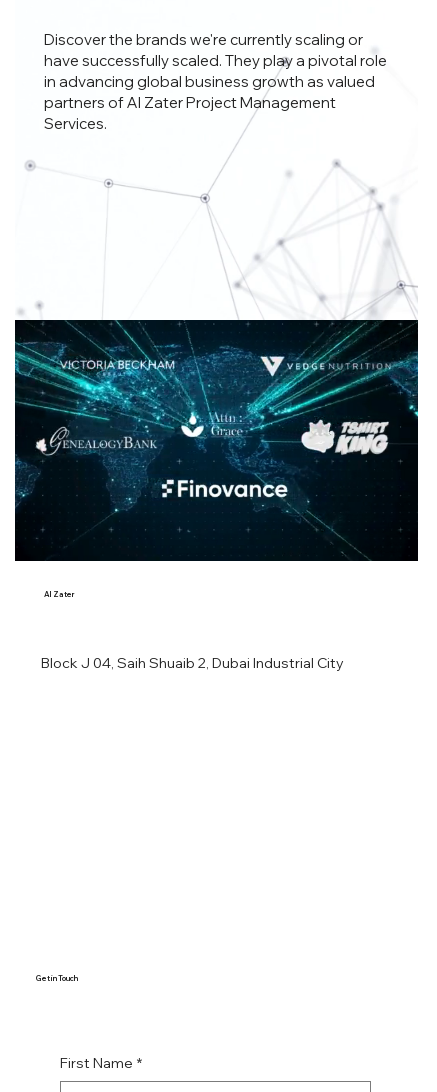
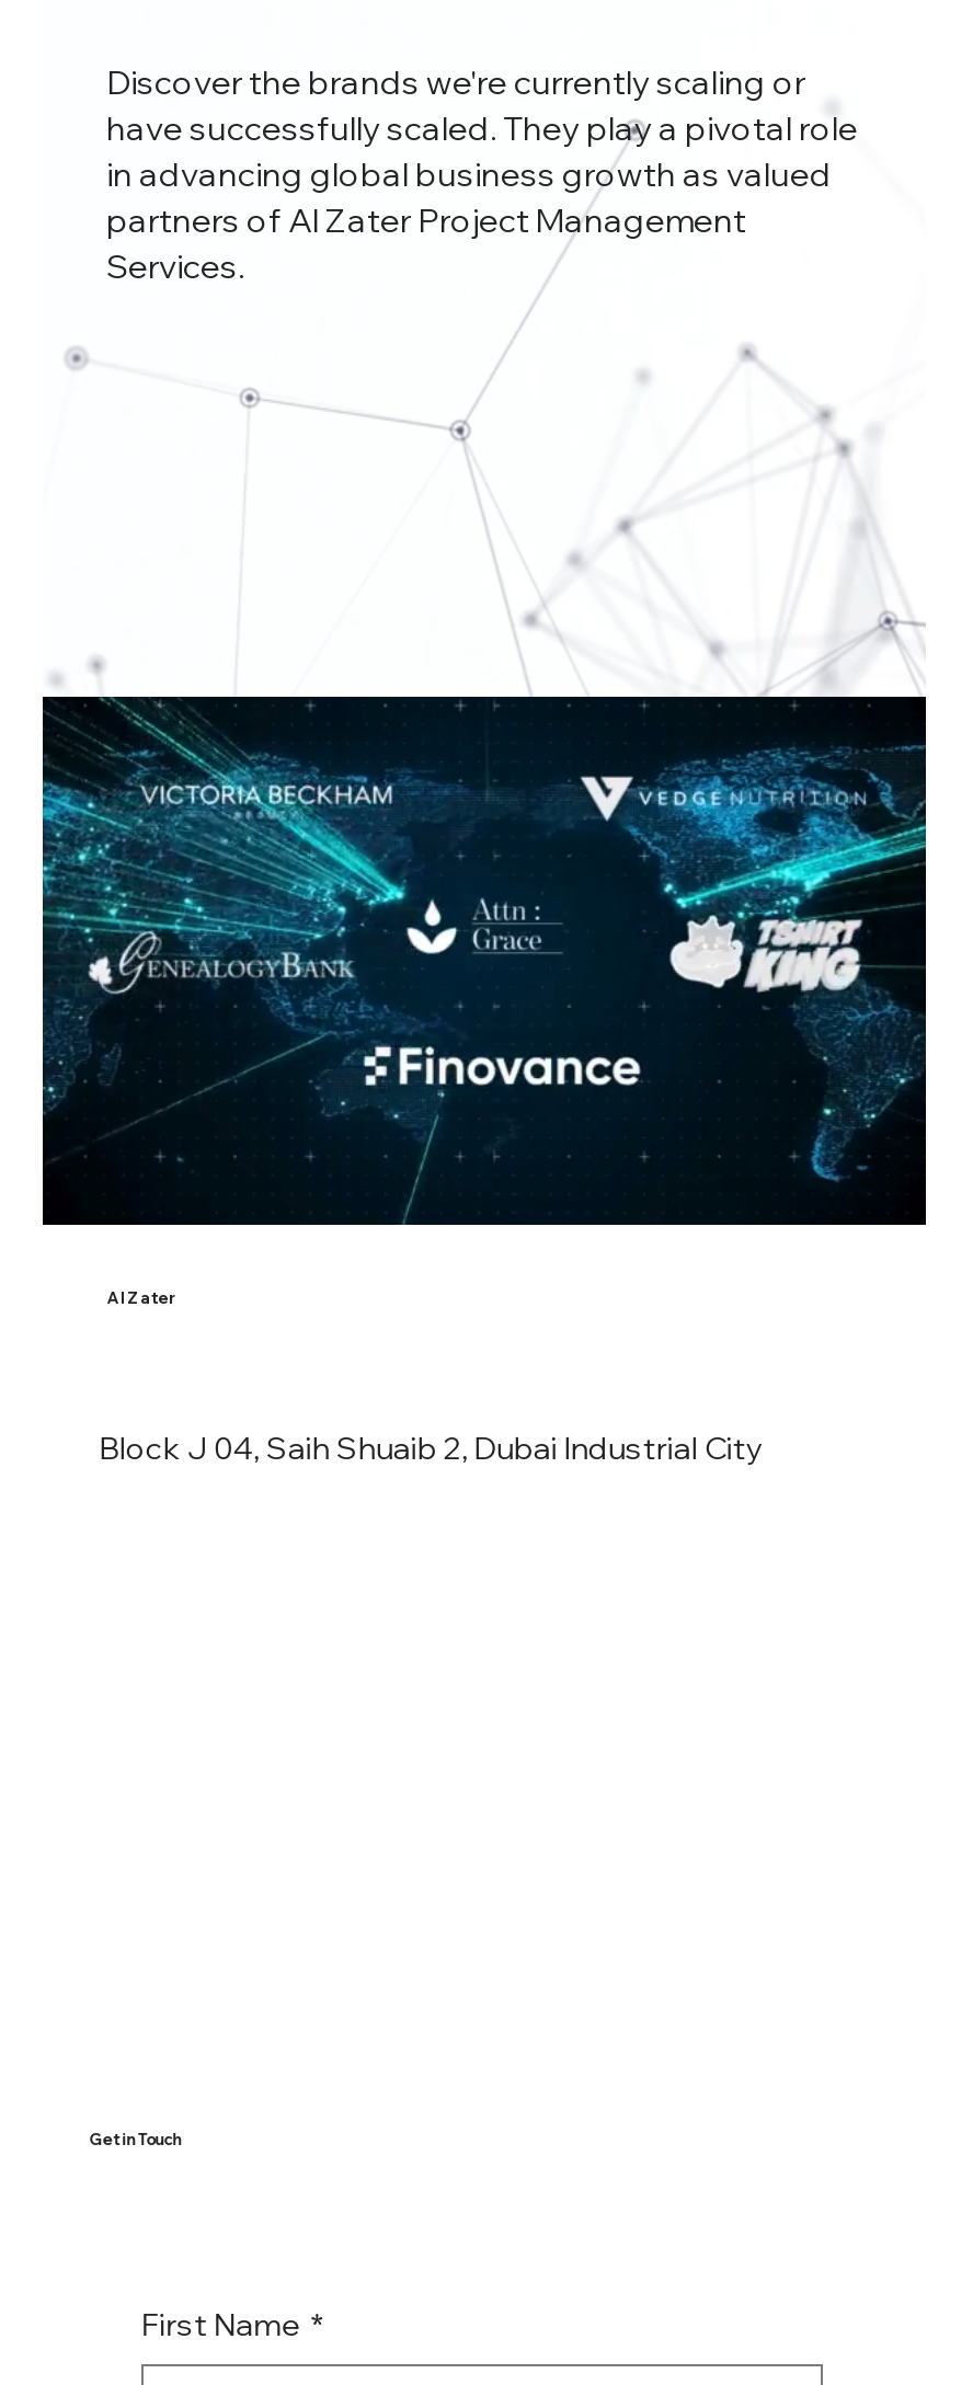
- [image]
+ [image]
